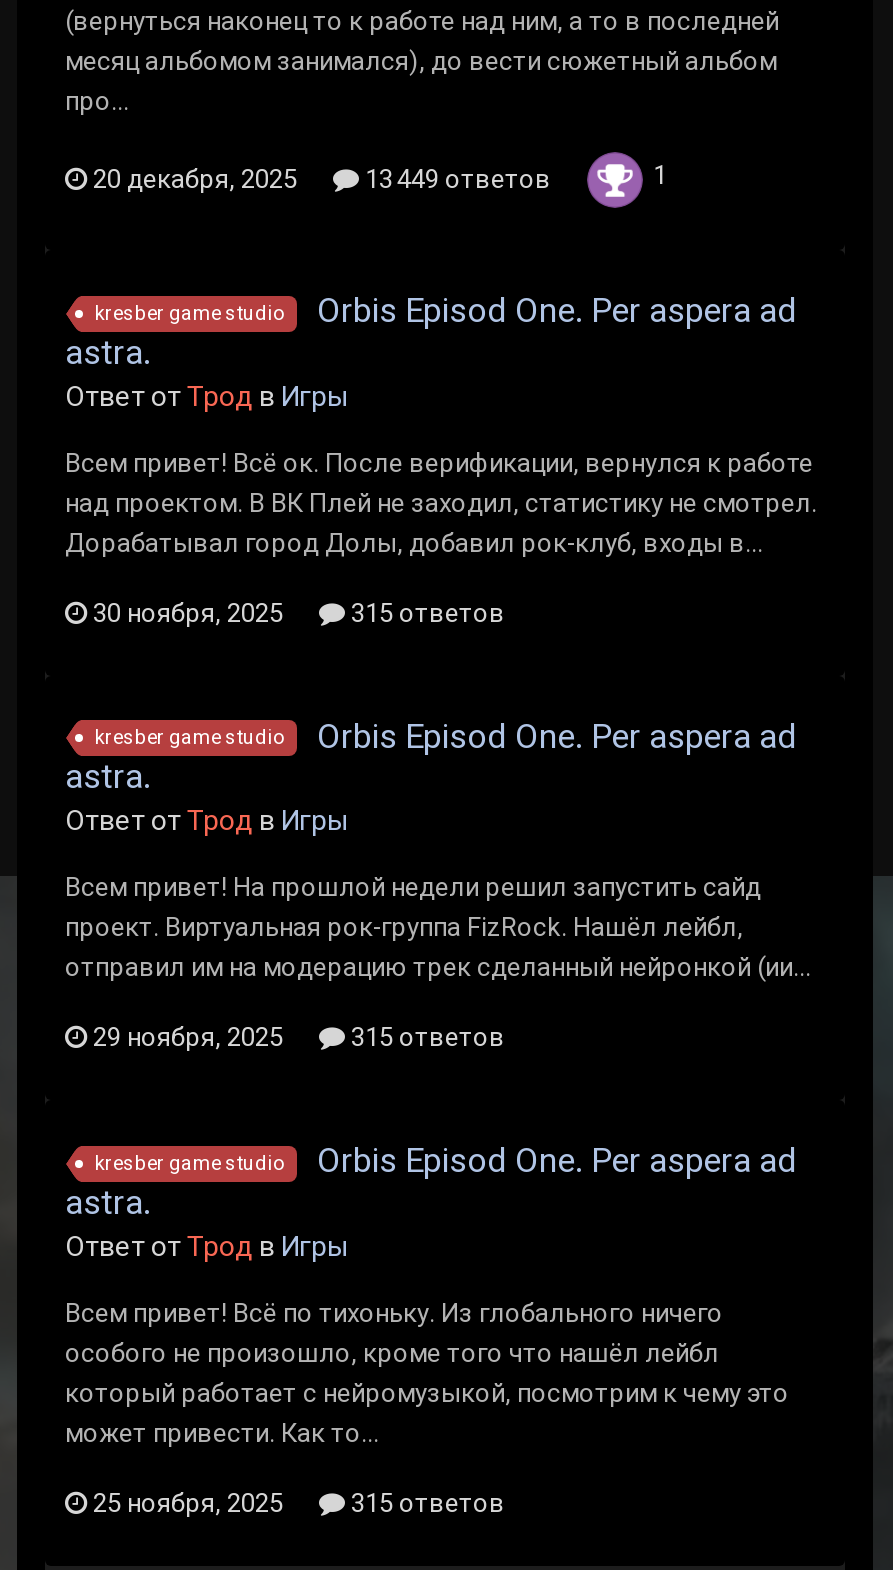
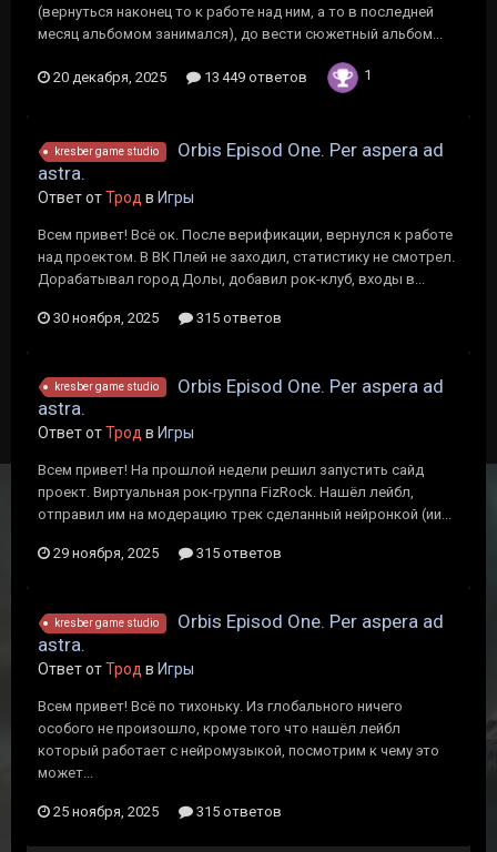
- месяц альбомом занимался), до вести сюжетный альбом
- про...
+ месяц альбомом занимался), до вести сюжетный альбом...

- может привести. Как то...
+ может...
